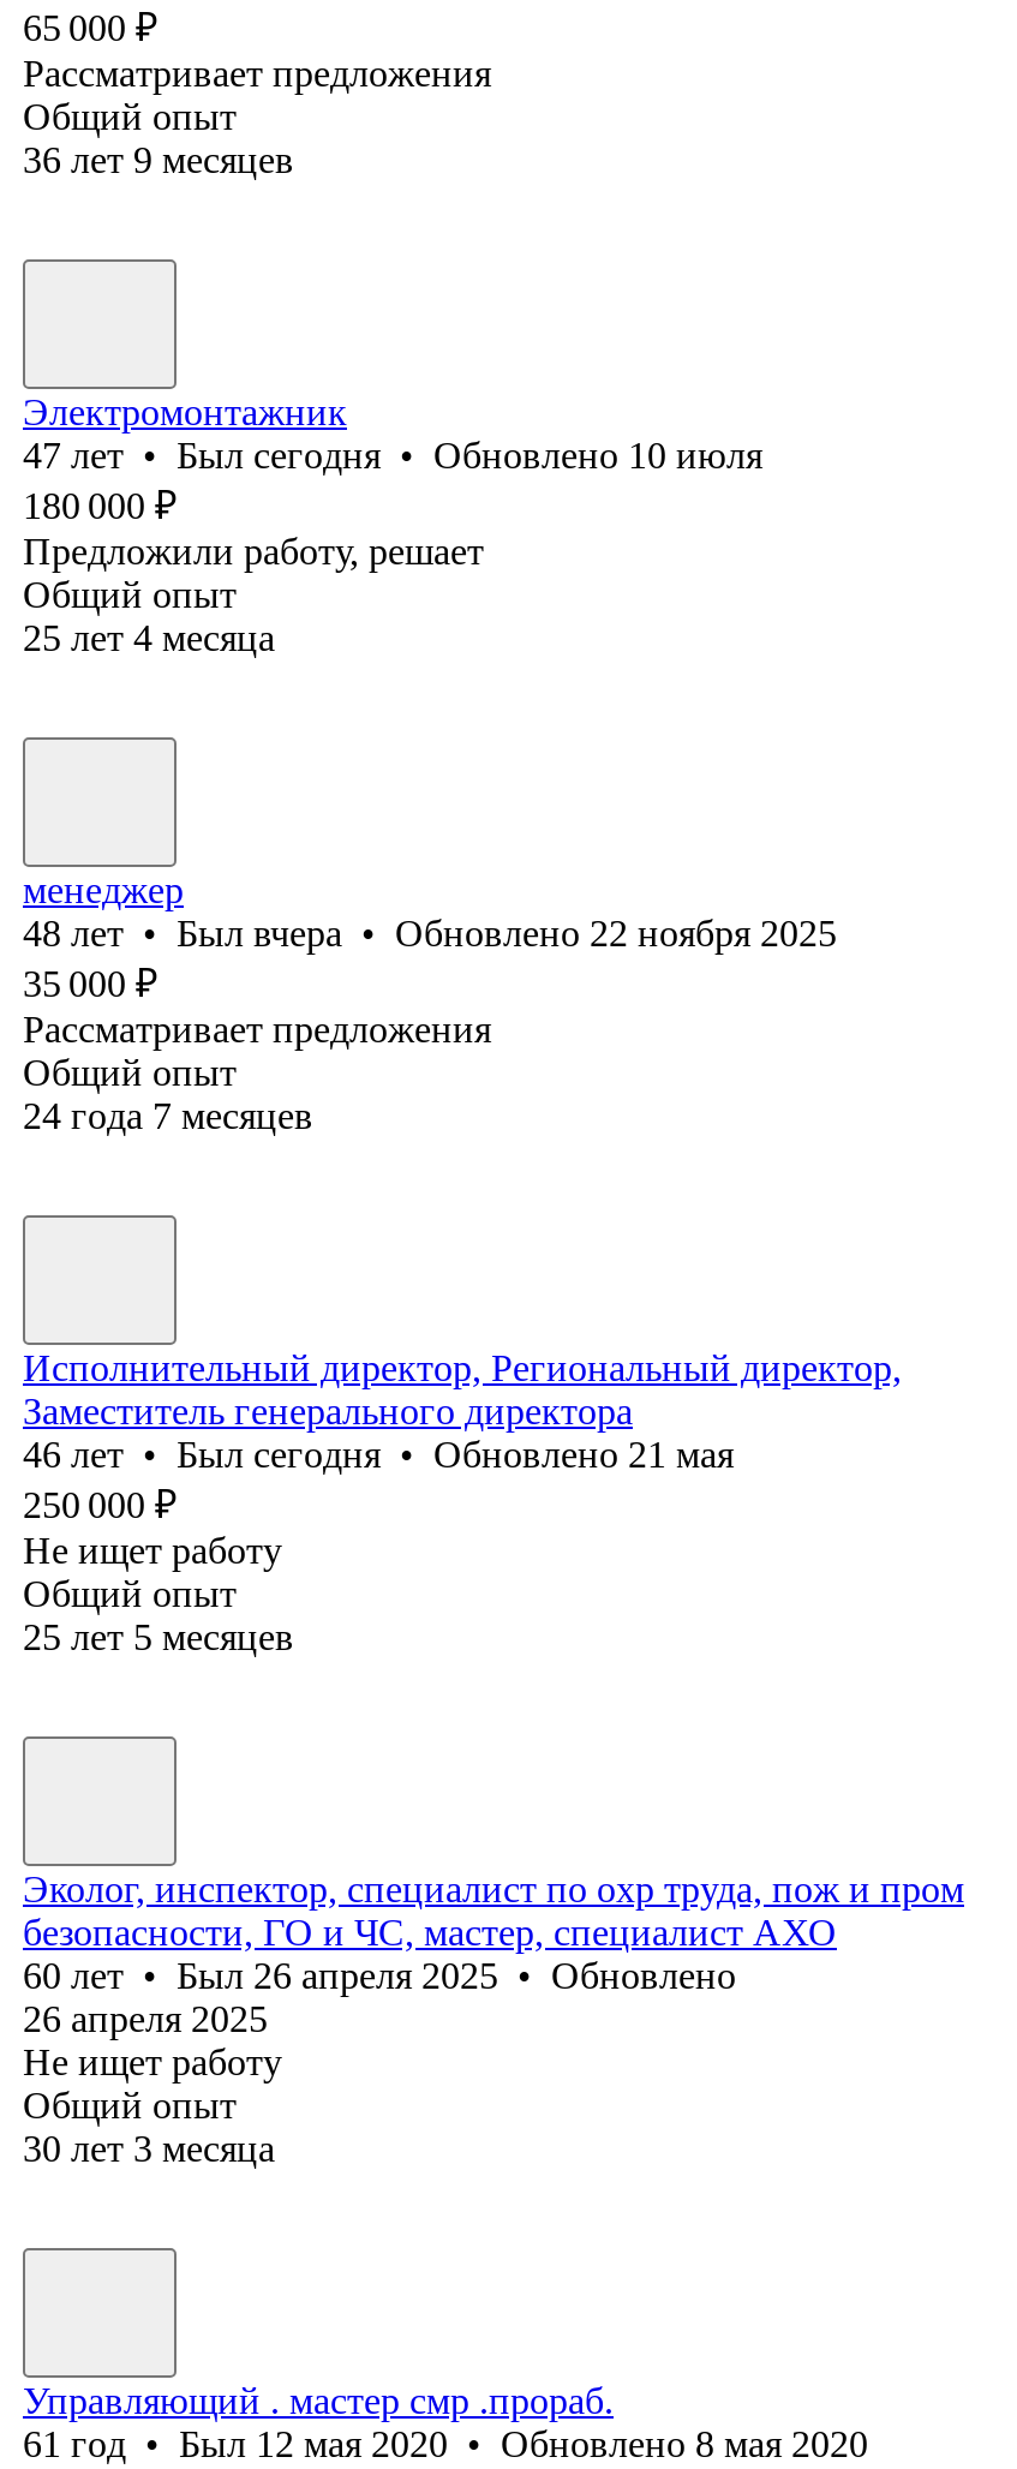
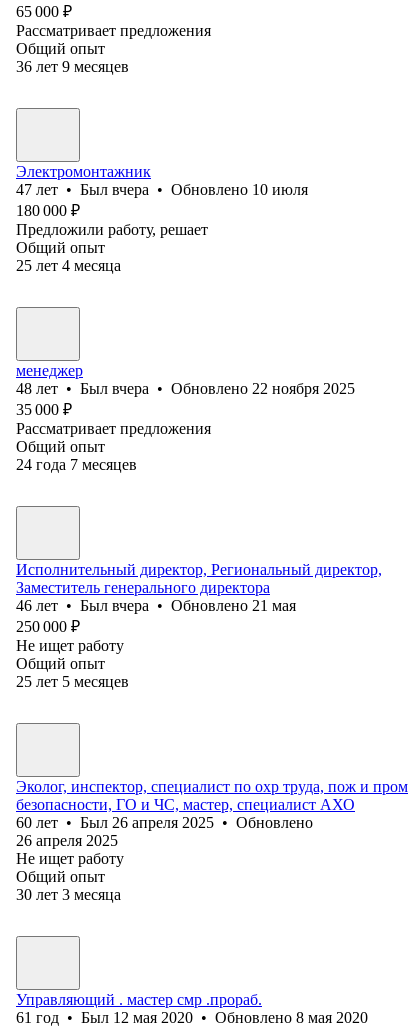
- 47 лет • Был сегодня • Обновлено 10 июля
+ 47 лет • Был вчера • Обновлено 10 июля

- 46 лет • Был сегодня • Обновлено 21 мая
+ 46 лет • Был вчера • Обновлено 21 мая
